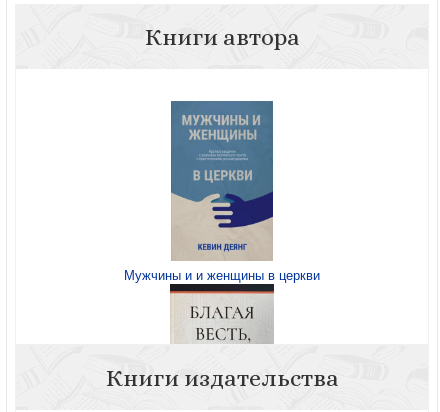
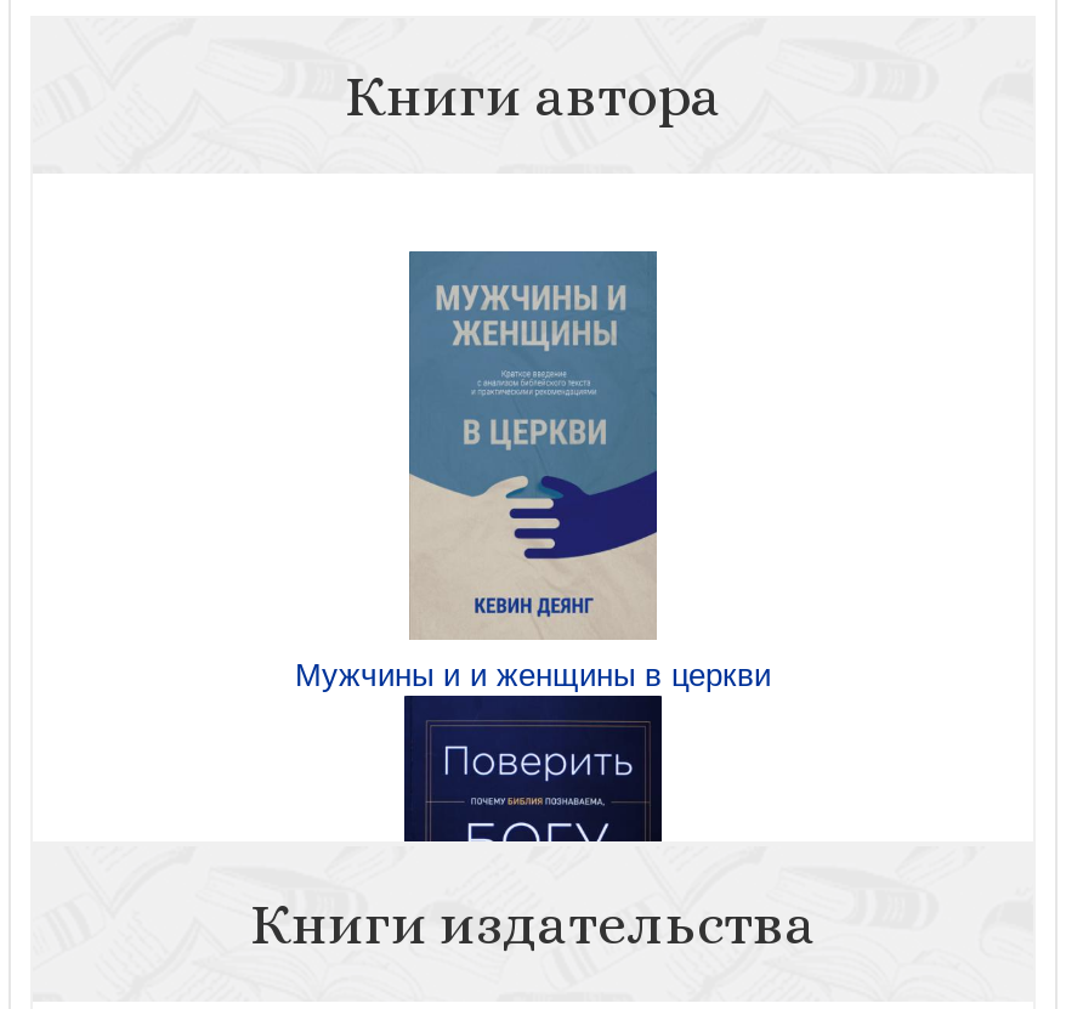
- [image]
+ [image]
